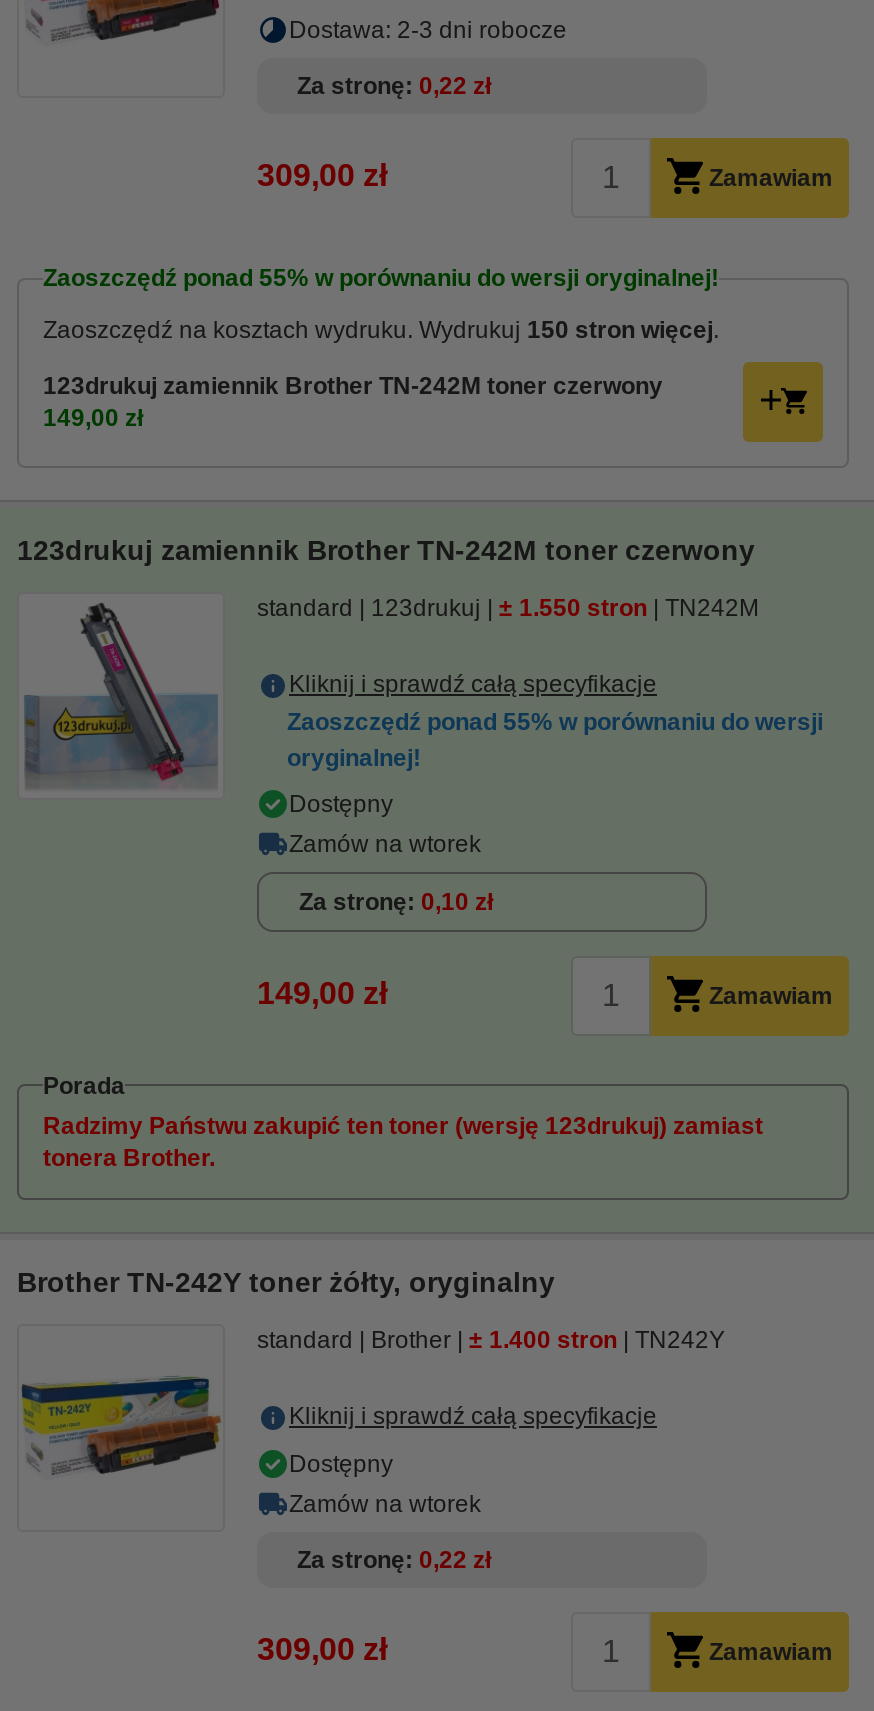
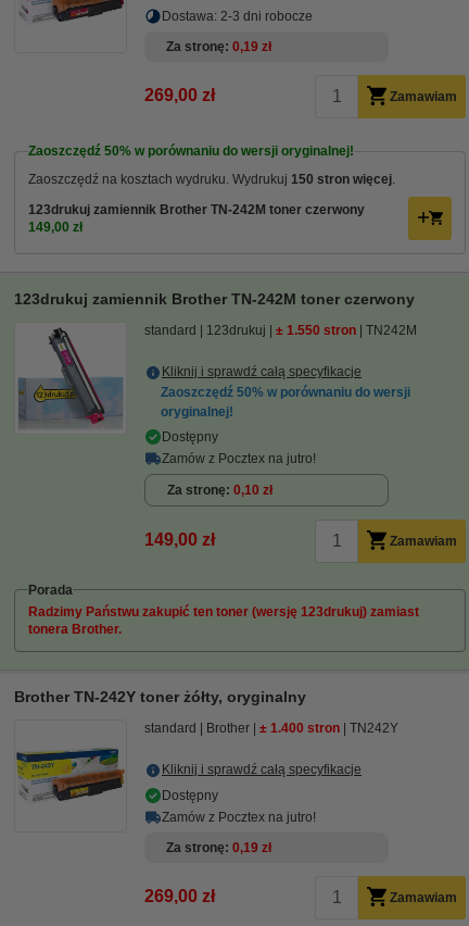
- Za stronę 0,22 zł
+ Za stronę 0,19 zł

- 309,00 zł
+ 269,00 zł

- Zaoszczędź ponad 55% w porównaniu do wersji oryginalnej!
+ Zaoszczędź 50% w porównaniu do wersji oryginalnej!

- Zaoszczędź ponad 55% w porównaniu do wersji
+ Zaoszczędź 50% w porównaniu do wersji

- Zamów na wtorek
+ Zamów z Pocztex na jutro!

- Zamów na wtorek
+ Zamów z Pocztex na jutro!

- Za stronę 0,22 zł
+ Za stronę 0,19 zł

- 309,00 zł
+ 269,00 zł
